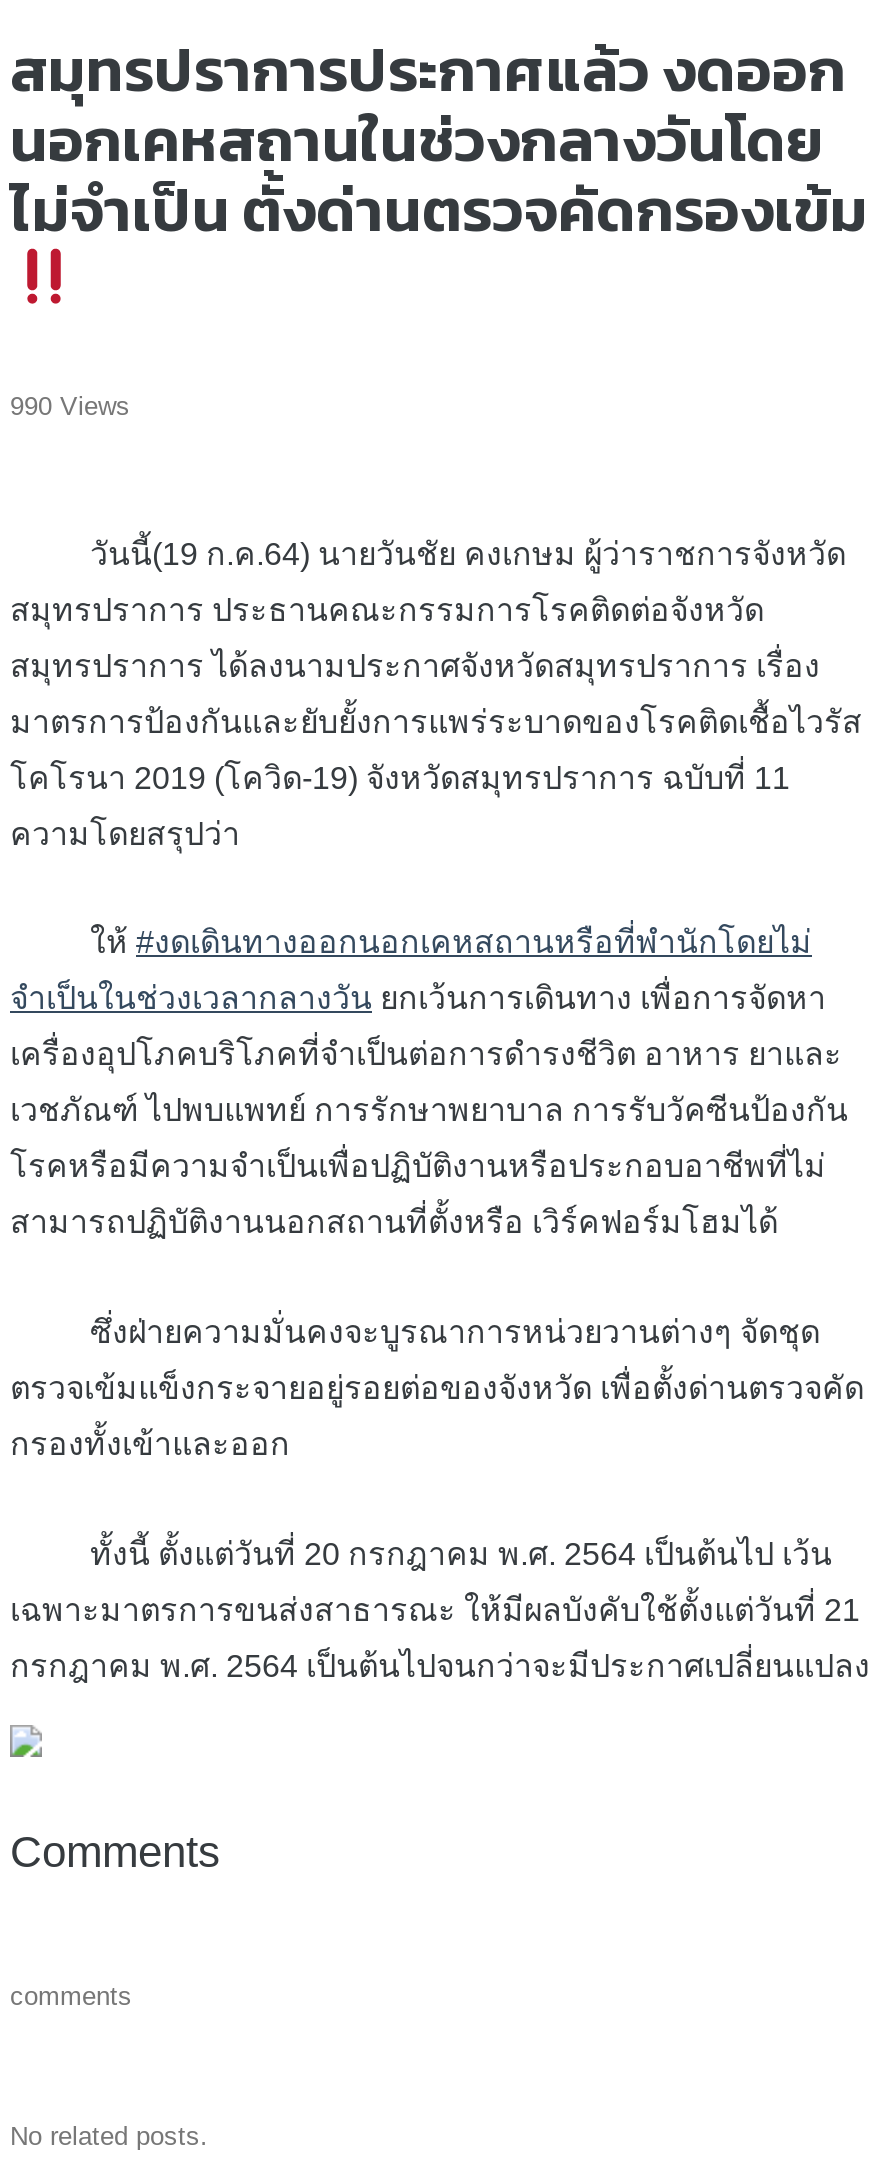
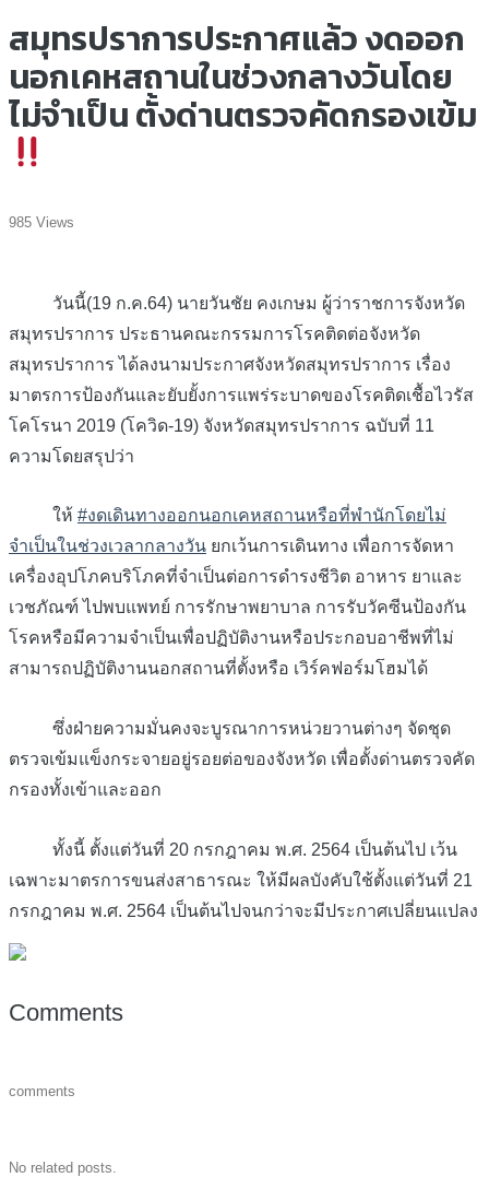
- 990 Views
+ 985 Views
